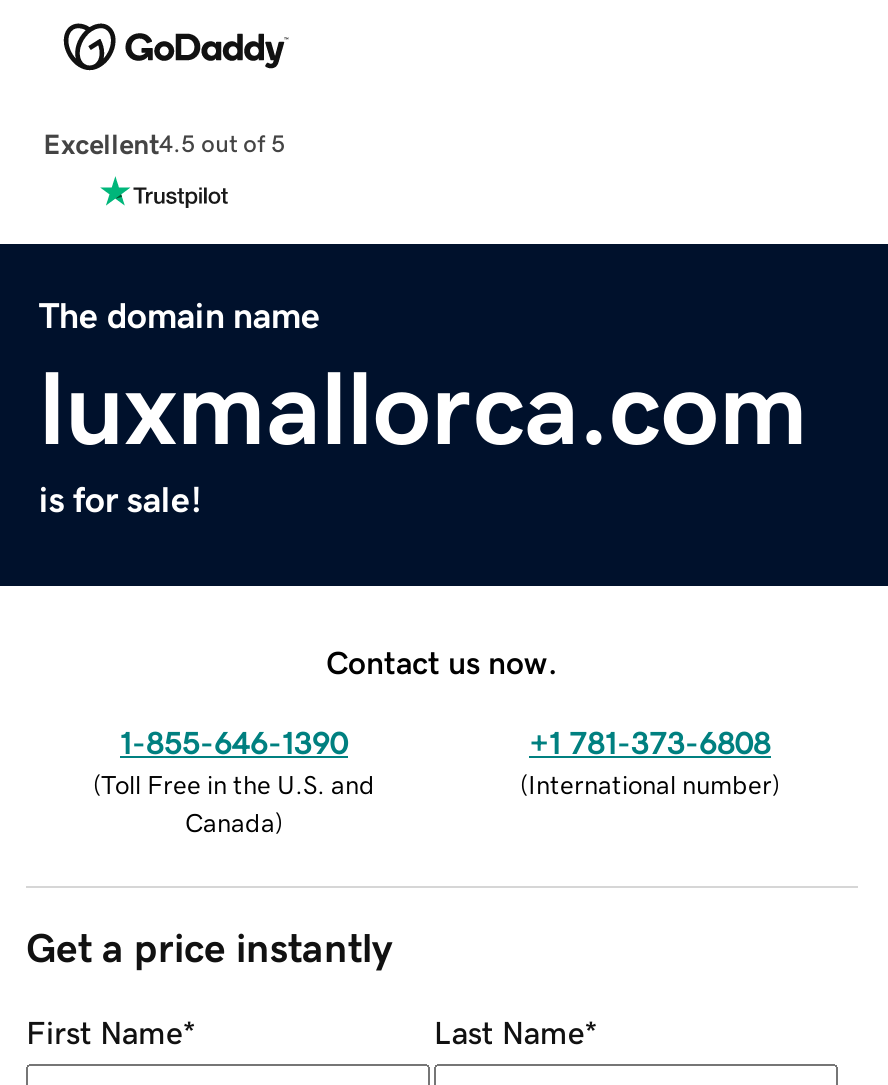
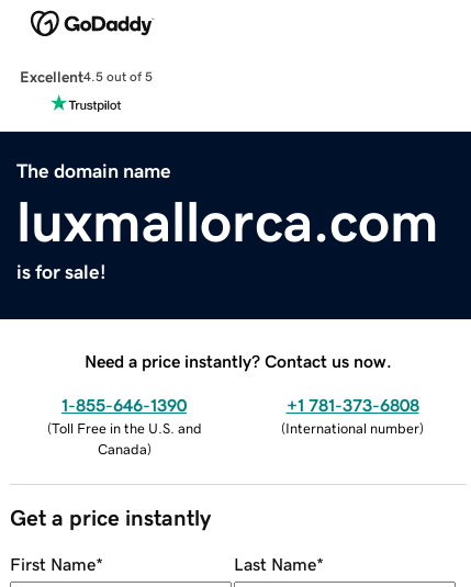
- Contact us now.
+ Need a price instantly? Contact us now.
